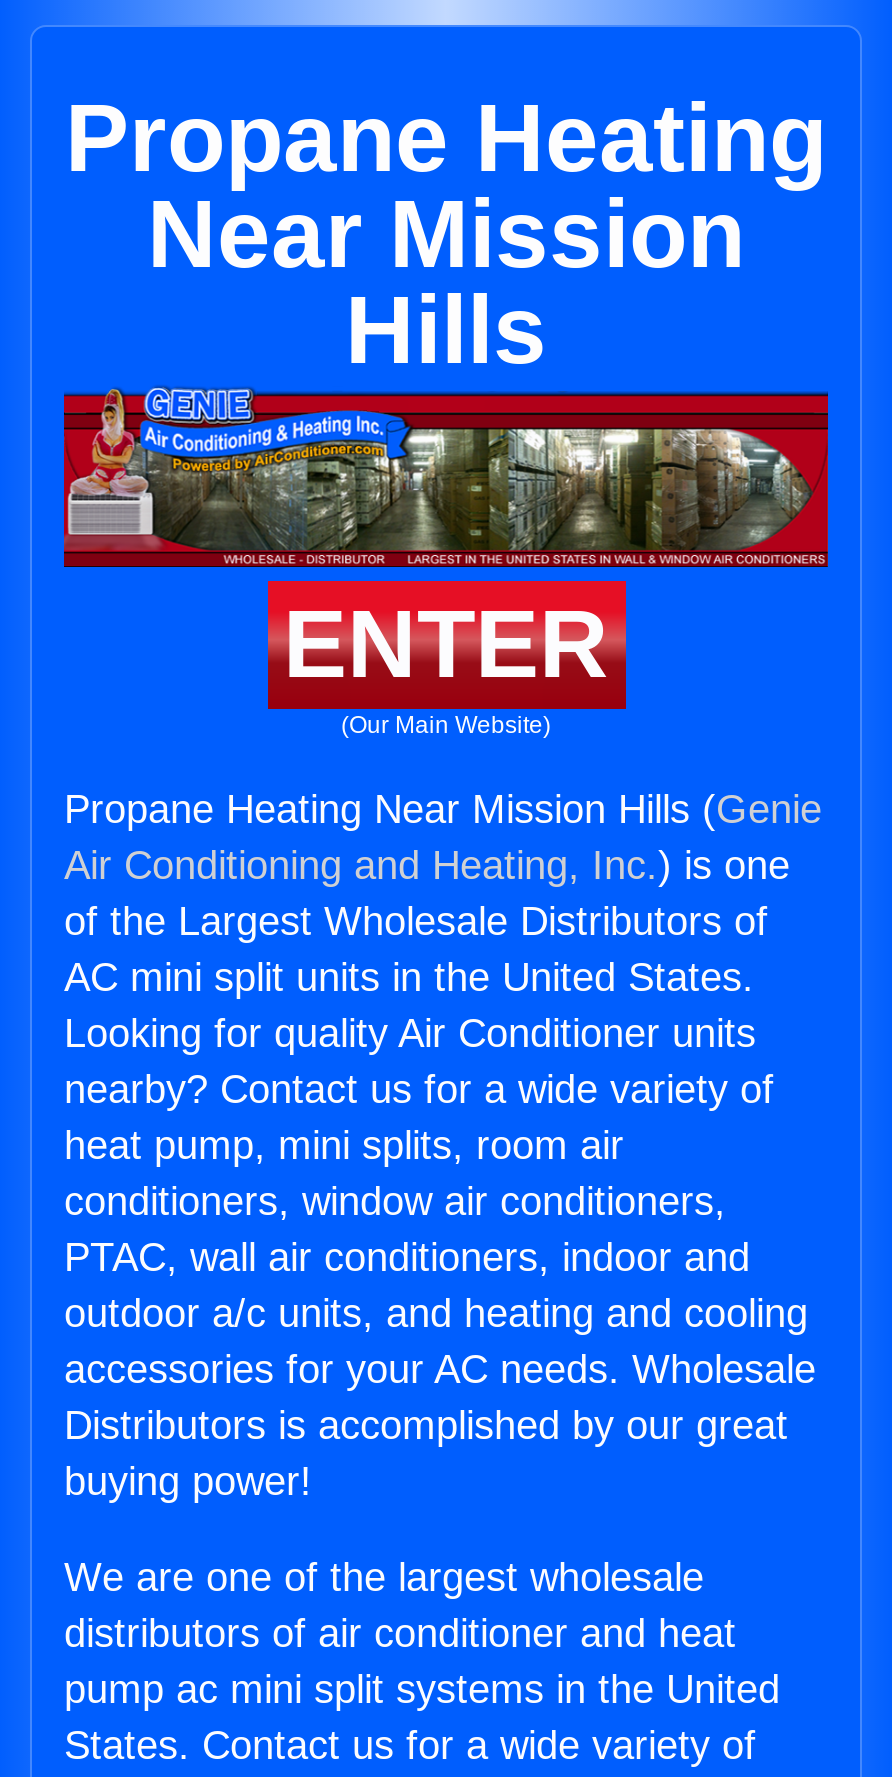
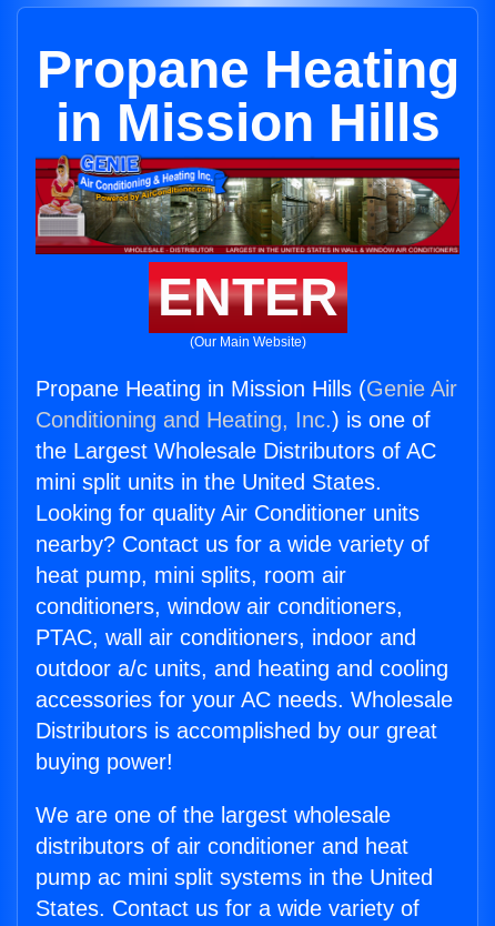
- Near Mission
- Hills
+ in Mission Hills

- Propane Heating Near Mission Hills (Genie
- Air Conditioning and Heating, Inc.) is one
- of the Largest Wholesale Distributors of
- AC mini split units in the United States.
+ Propane Heating in Mission Hills (Genie Air
+ Conditioning and Heating, Inc.) is one of
+ the Largest Wholesale Distributors of AC
+ mini split units in the United States.
